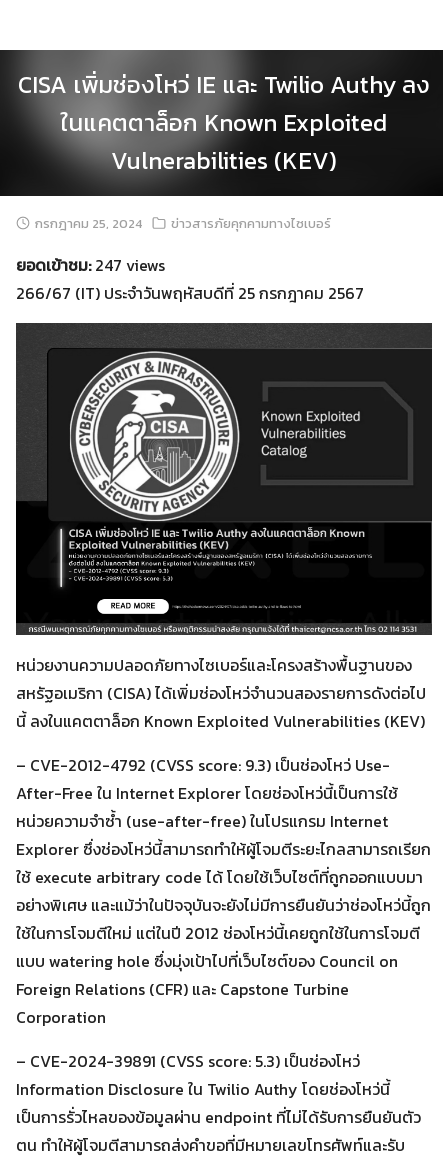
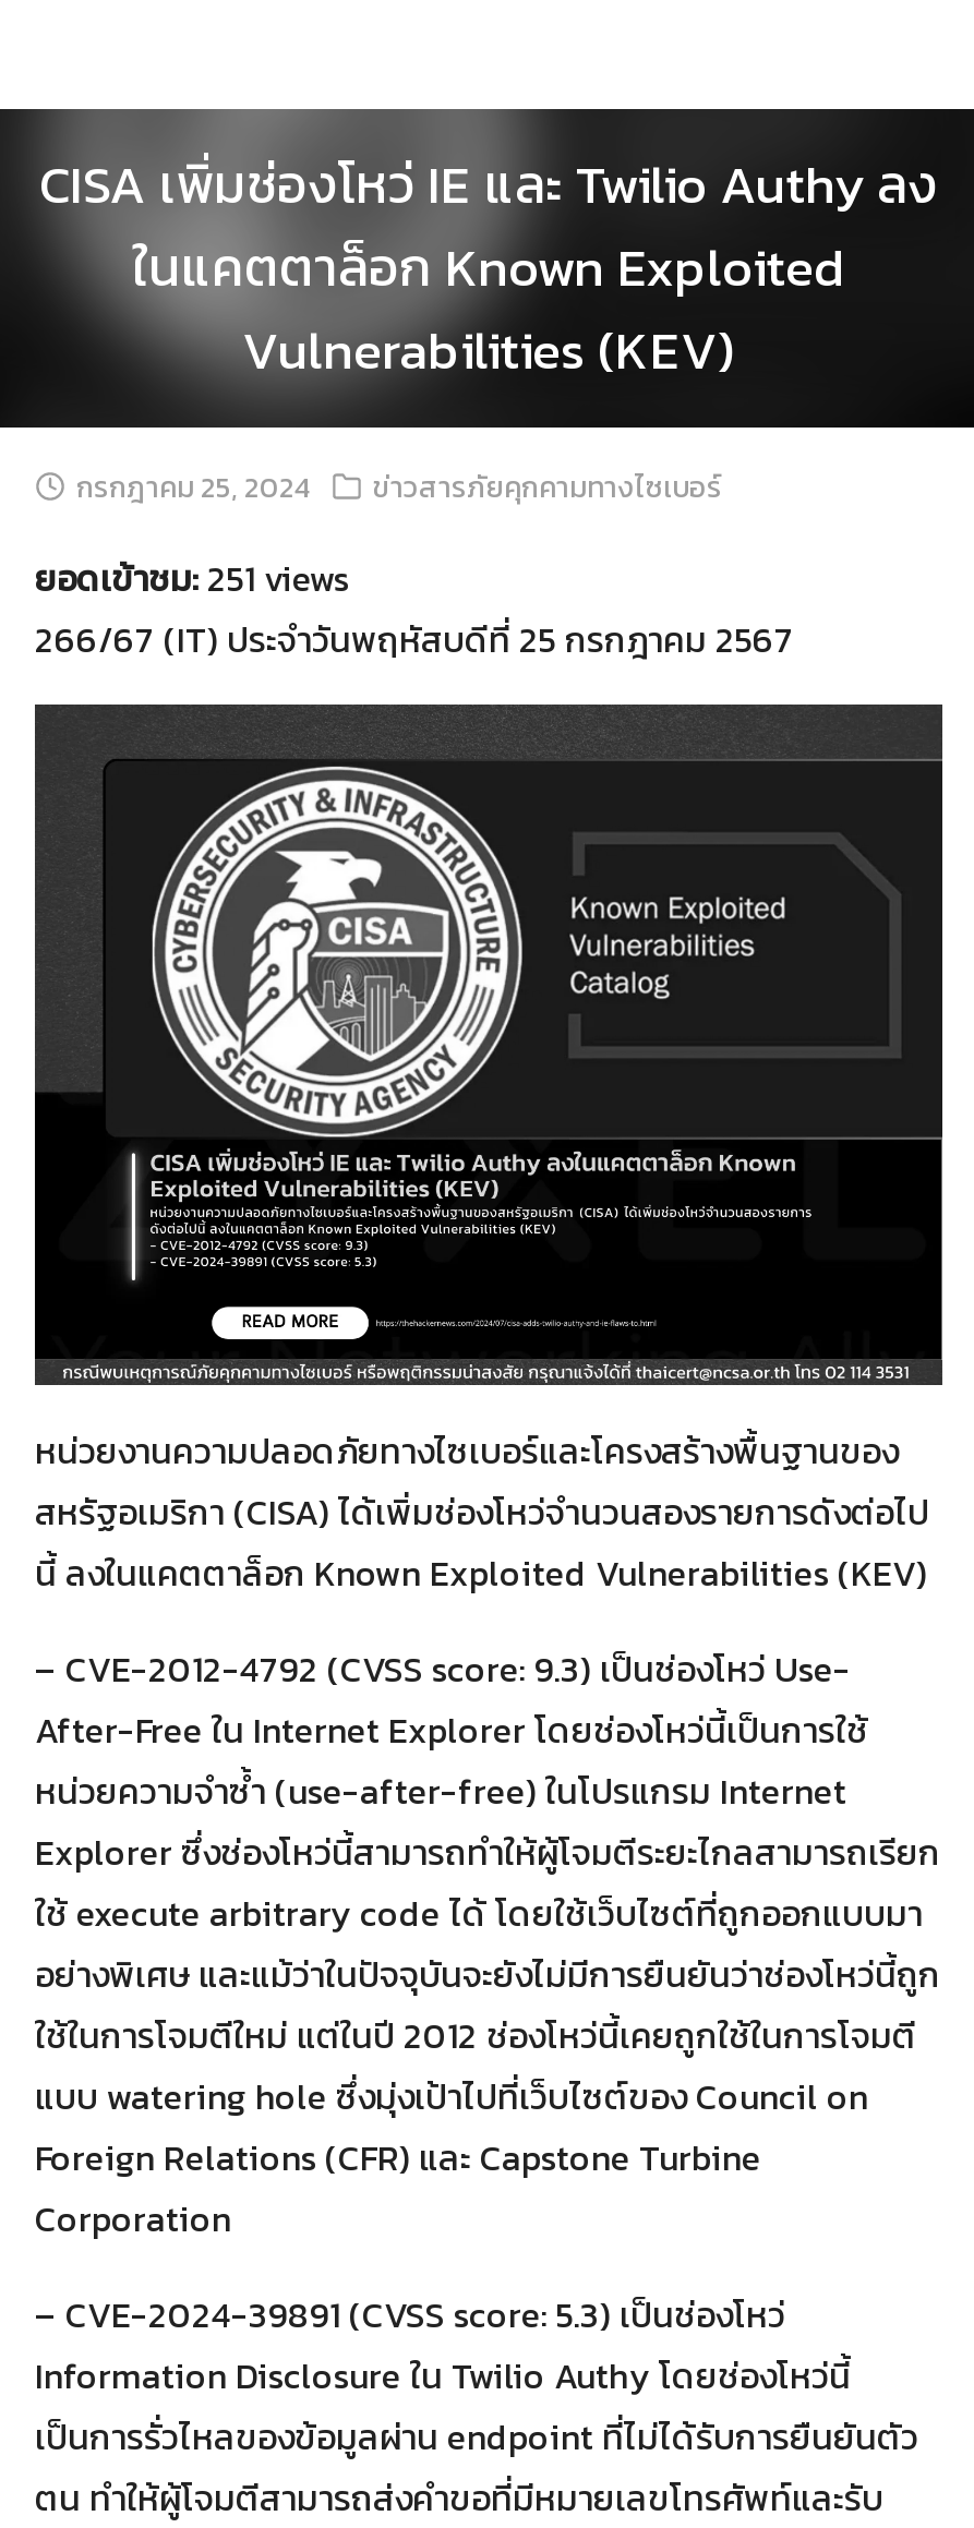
- ยอดเข้าชม: 247 views
+ ยอดเข้าชม: 251 views
